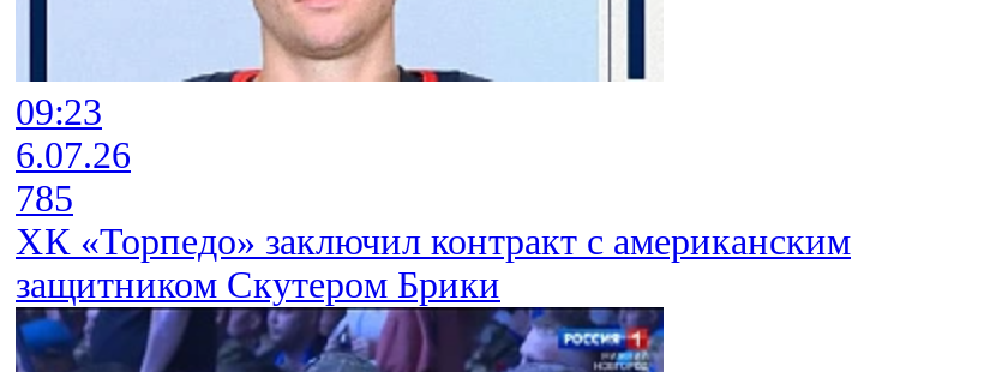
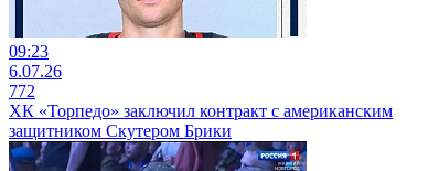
- 785
+ 772
